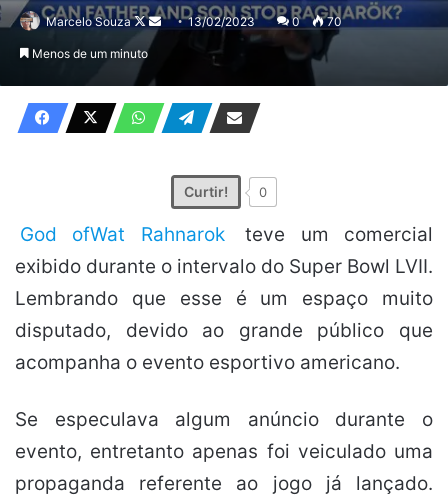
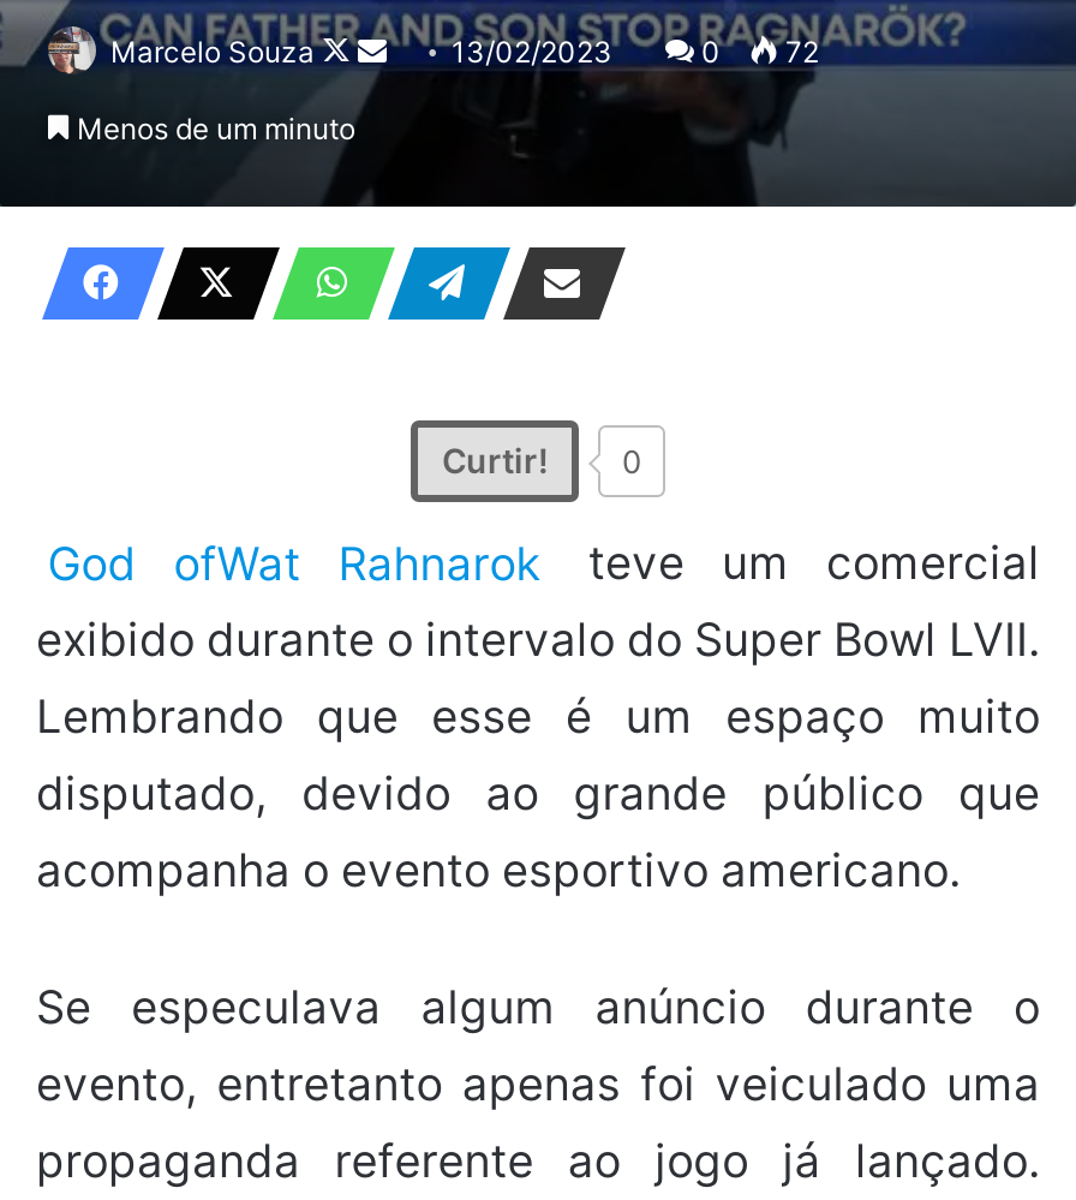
- 0 70
+ 0 72
